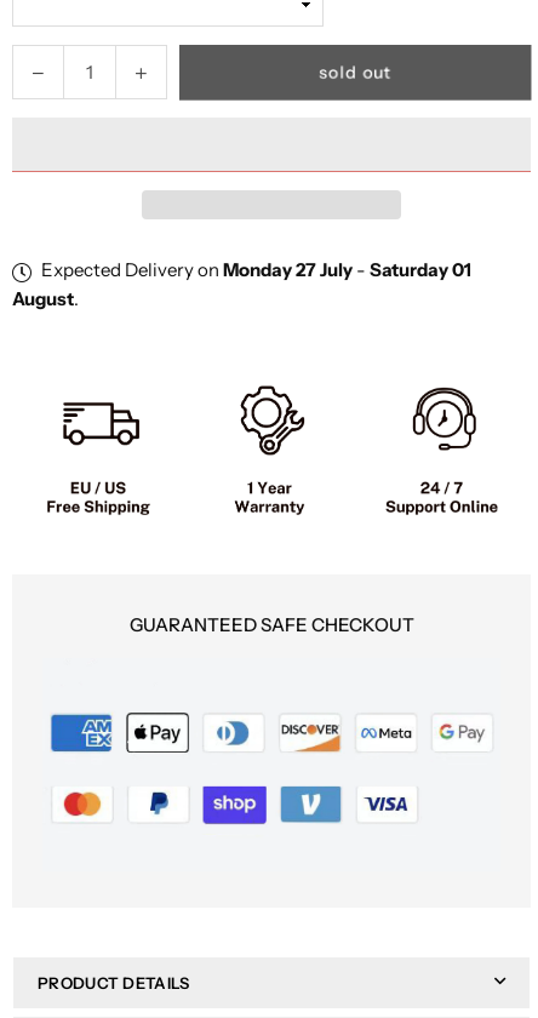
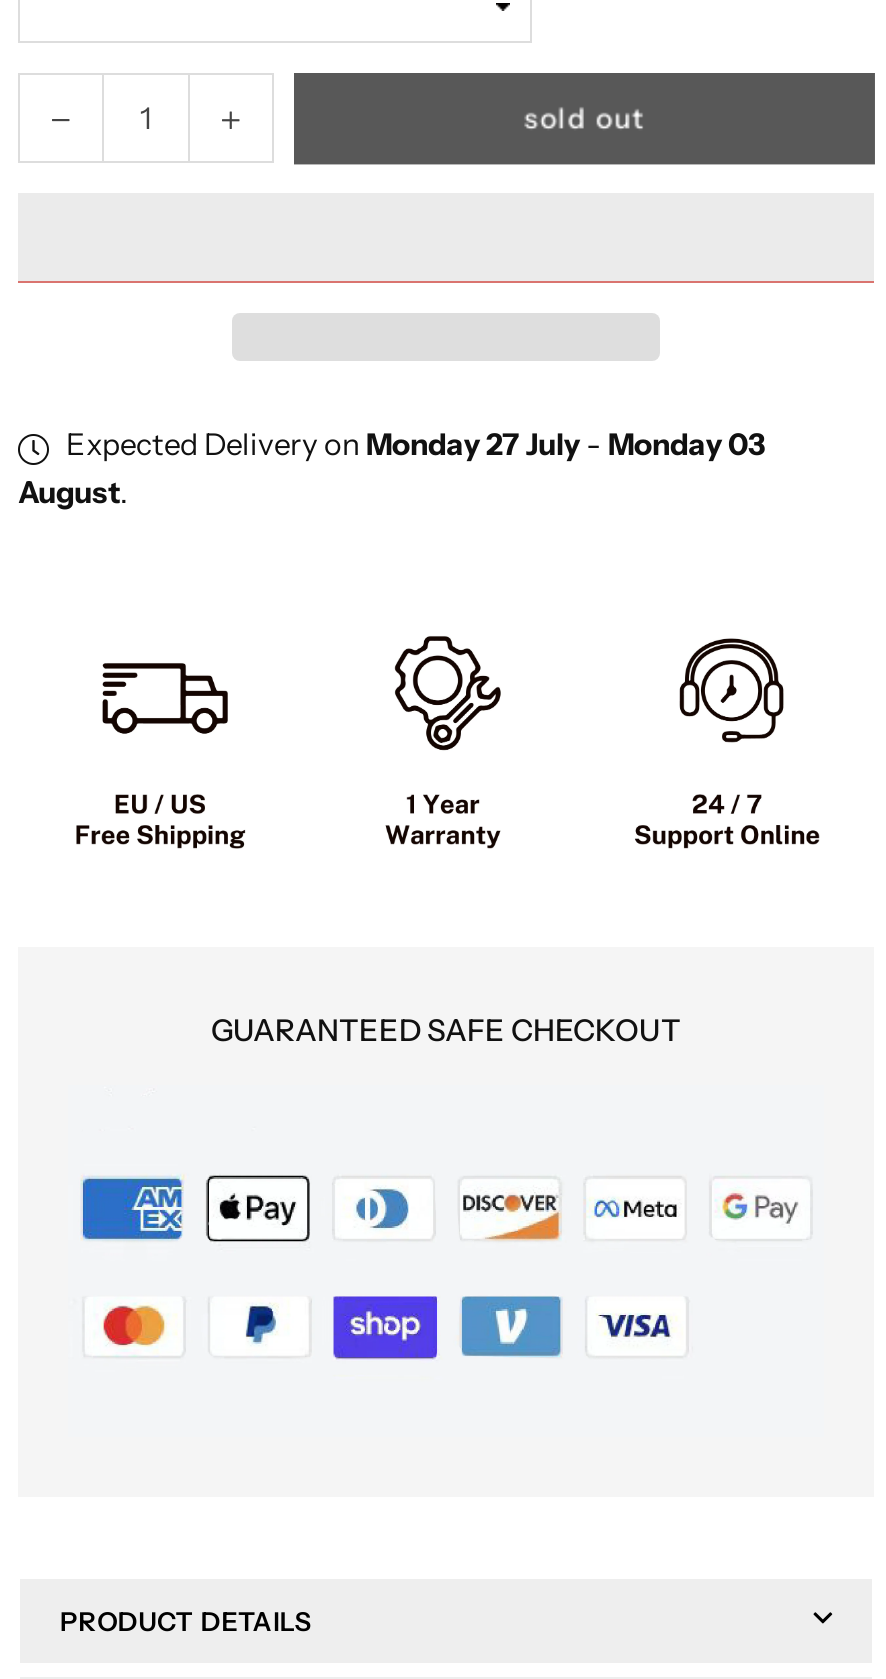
- Expected Delivery on Monday 27 July - Saturday 01
+ Expected Delivery on Monday 27 July - Monday 03
